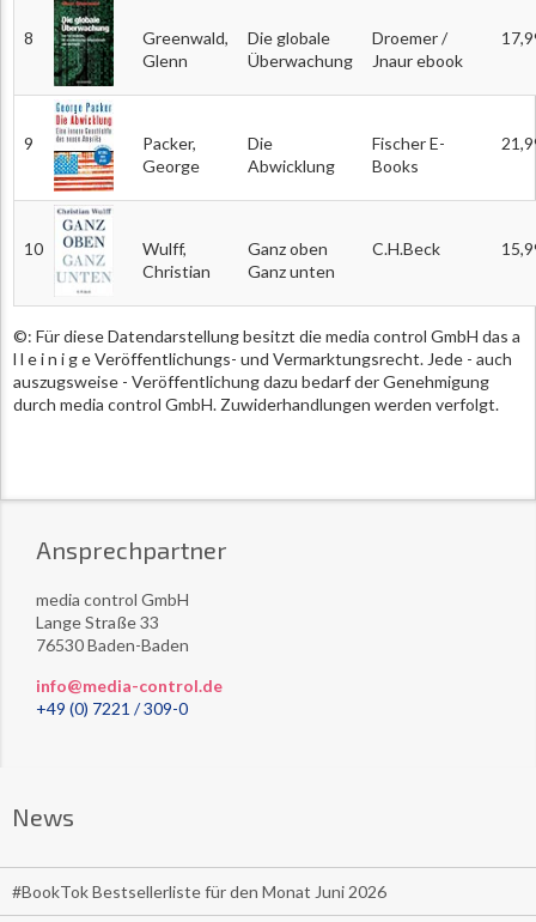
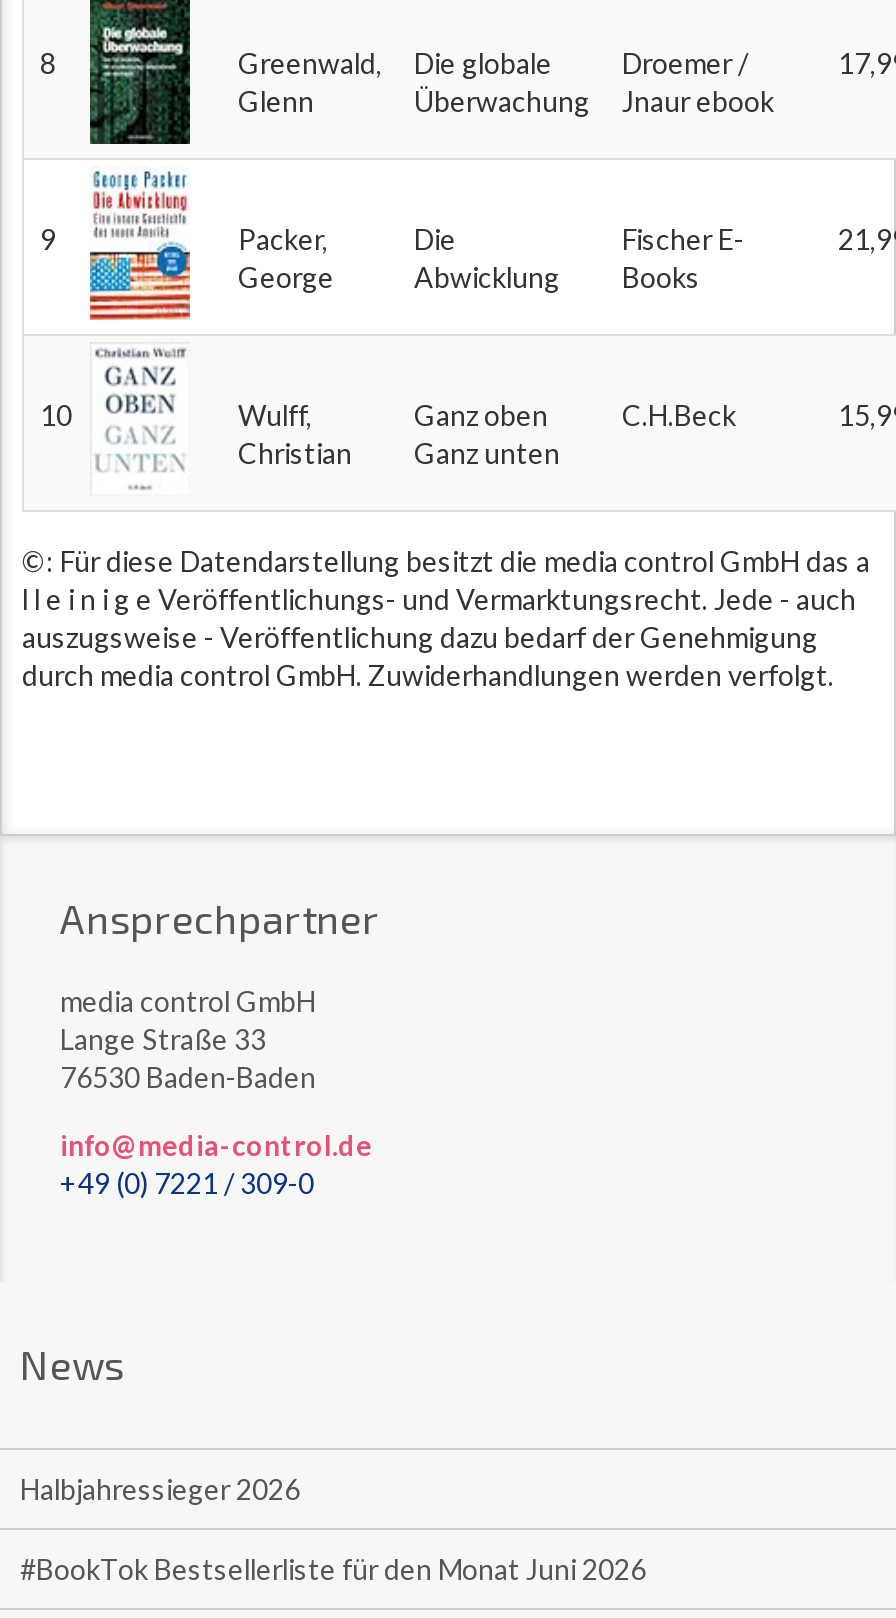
+ Halbjahressieger 2026
